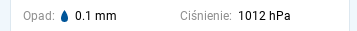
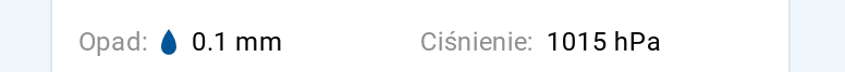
- Ciśnienie: 1012 hPa
+ Ciśnienie: 1015 hPa
